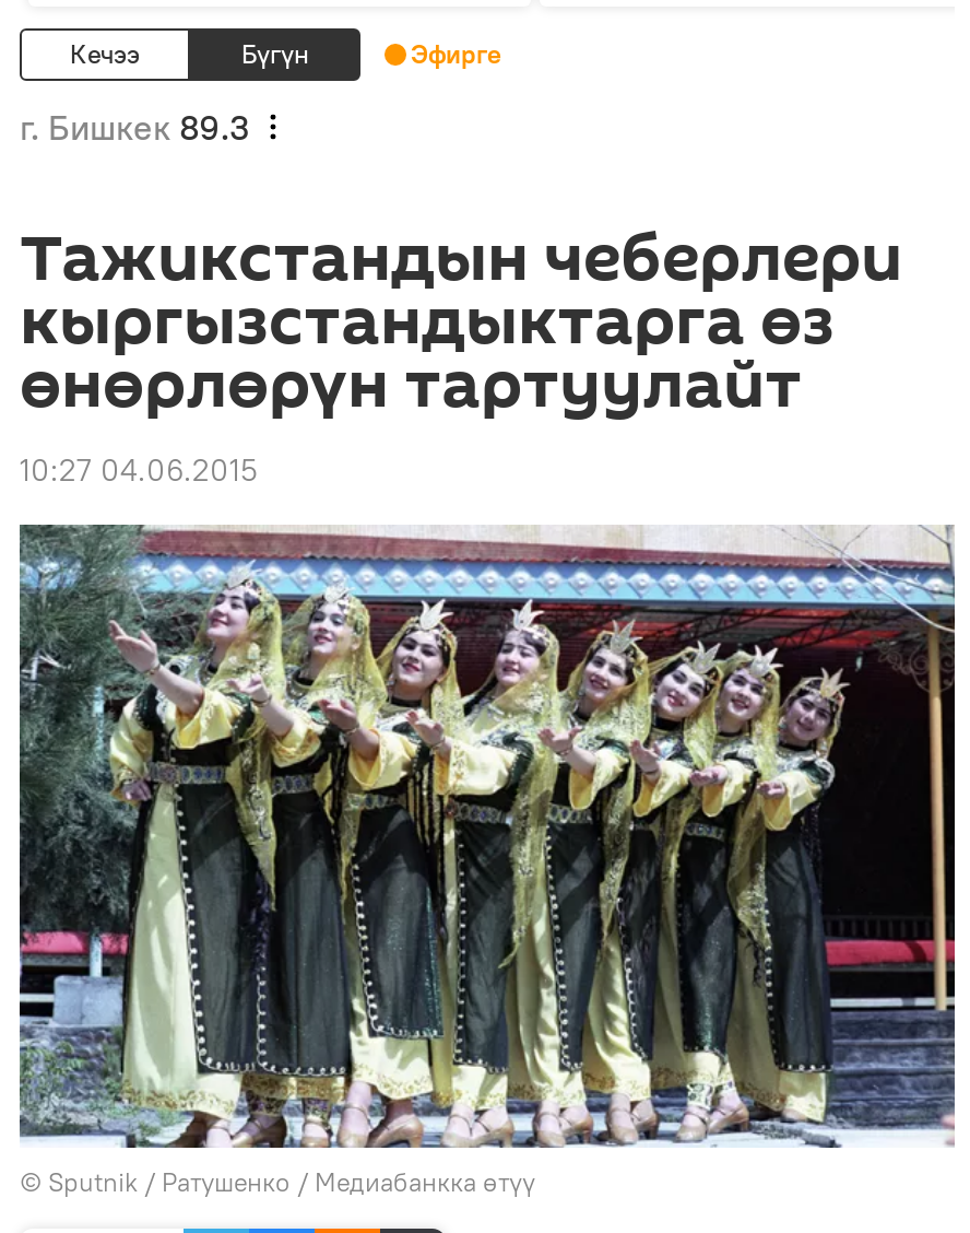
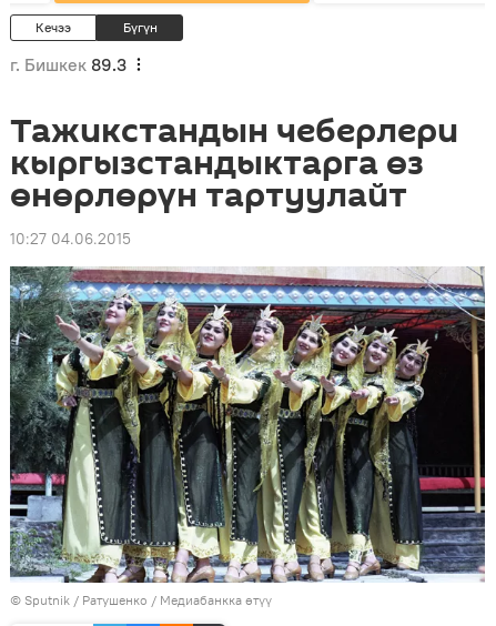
- Эфирге
